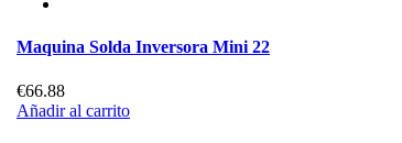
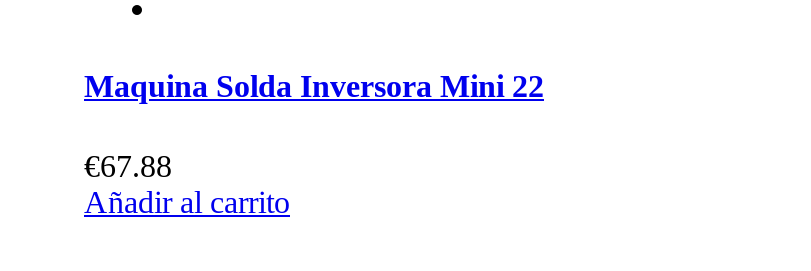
- €66.88
+ €67.88
